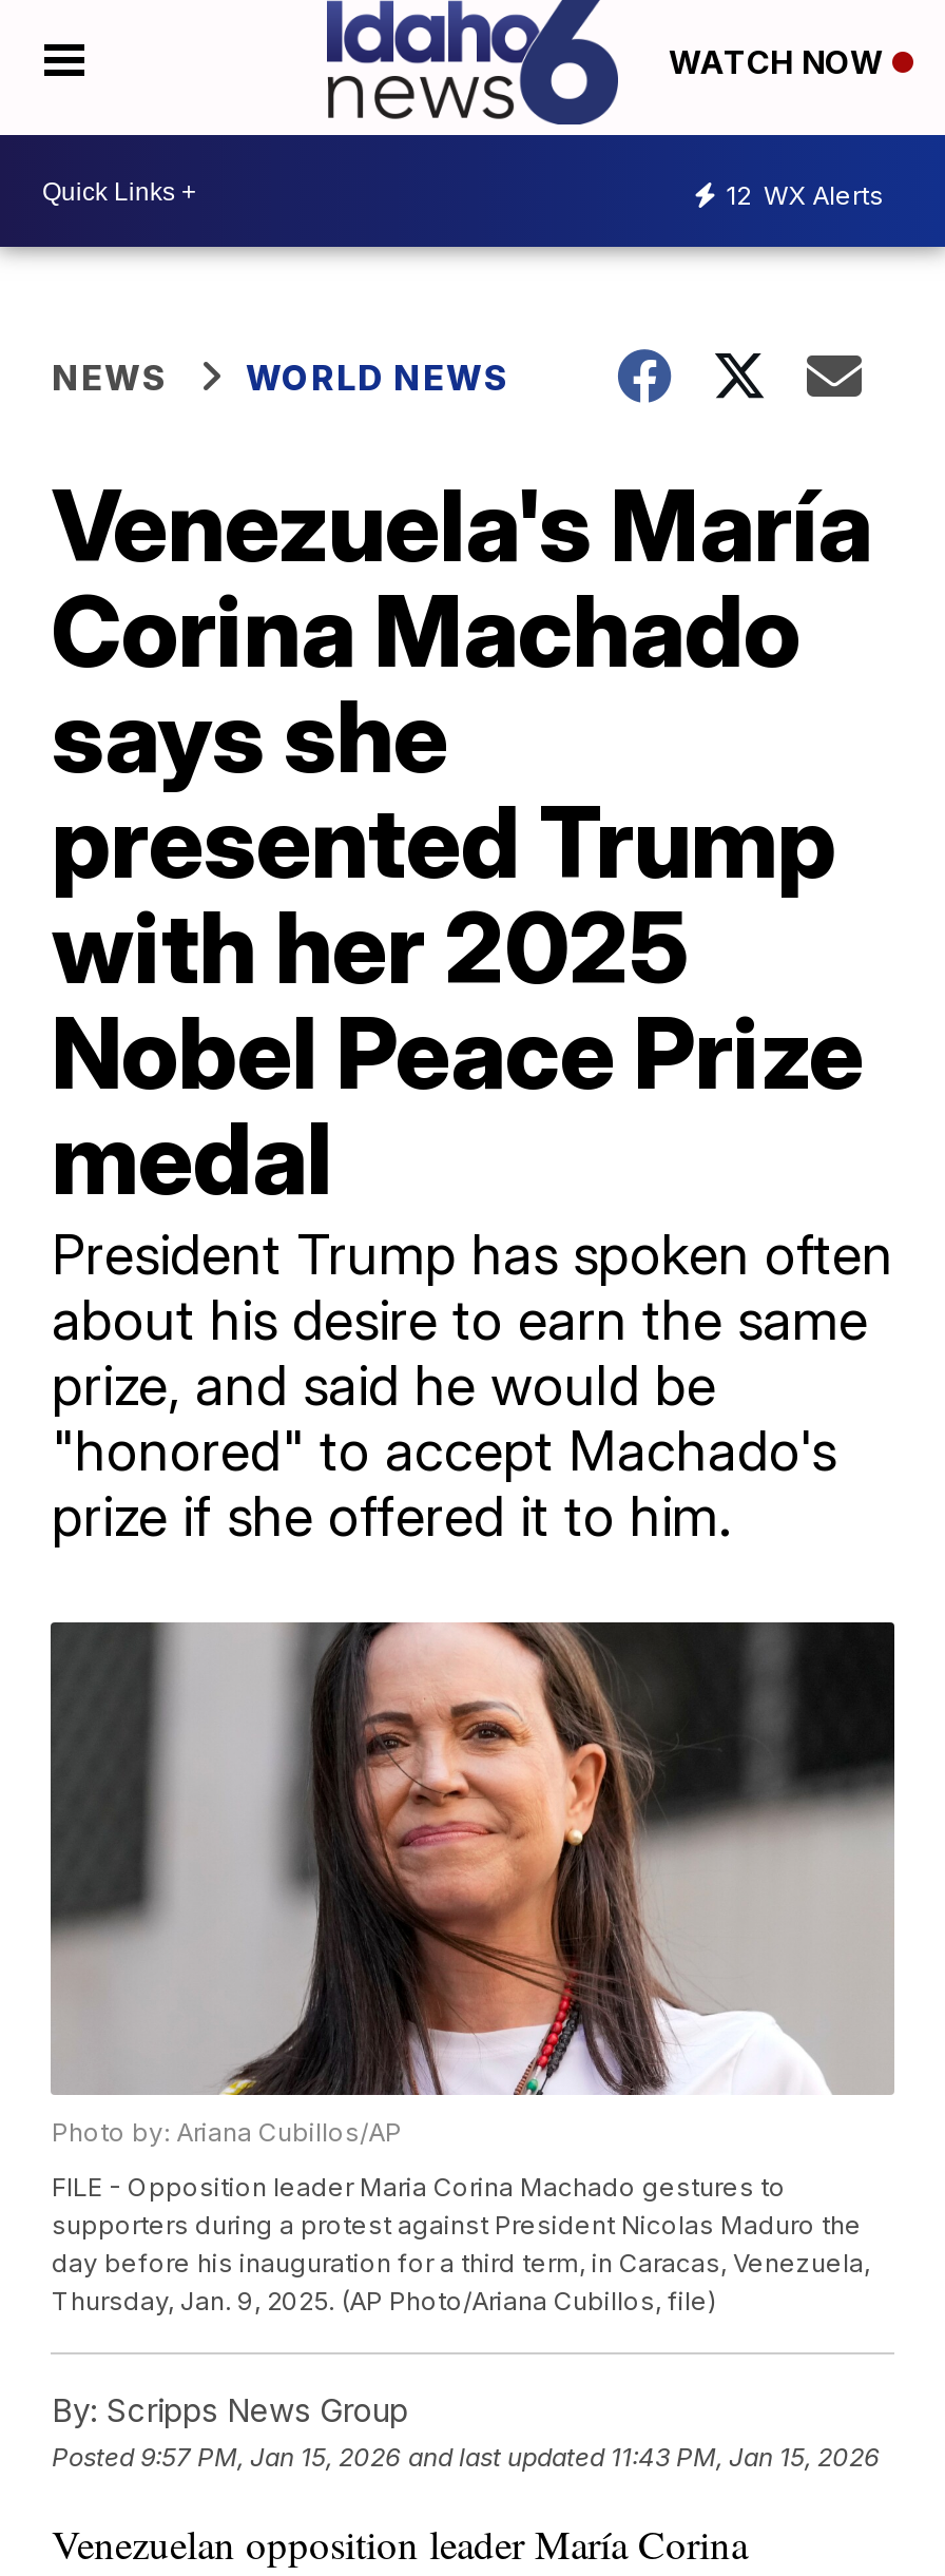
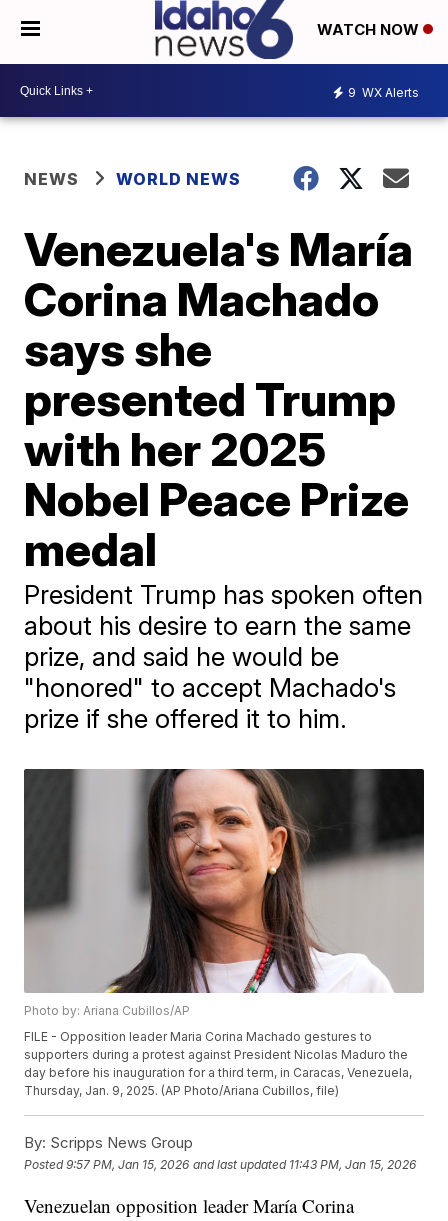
- 12 WX Alerts
+ 9 WX Alerts
